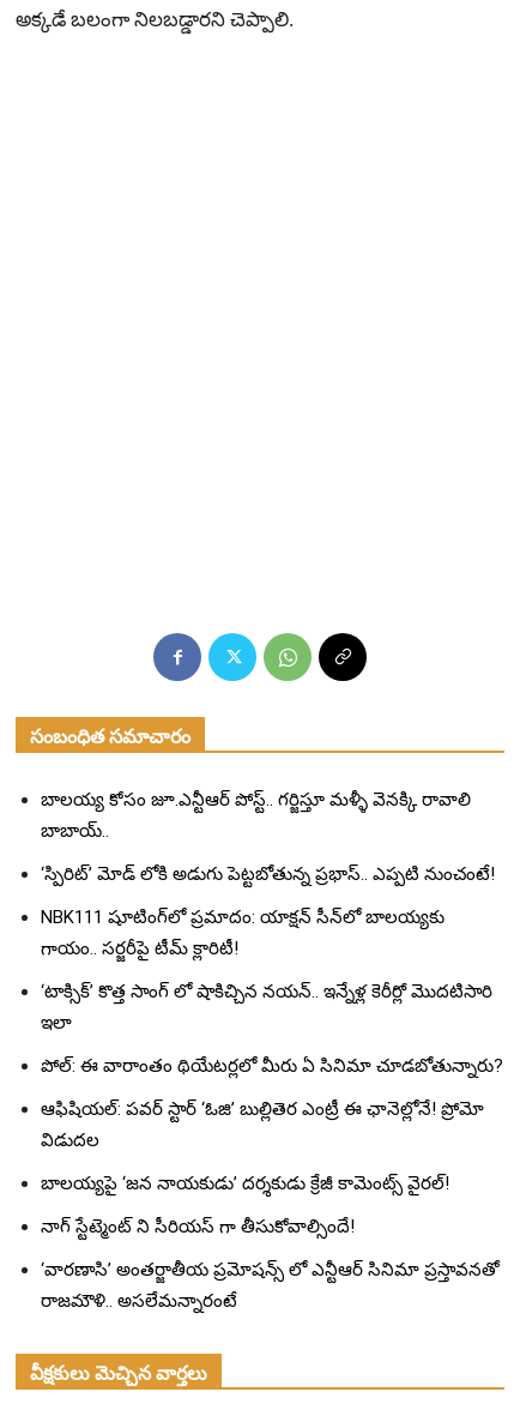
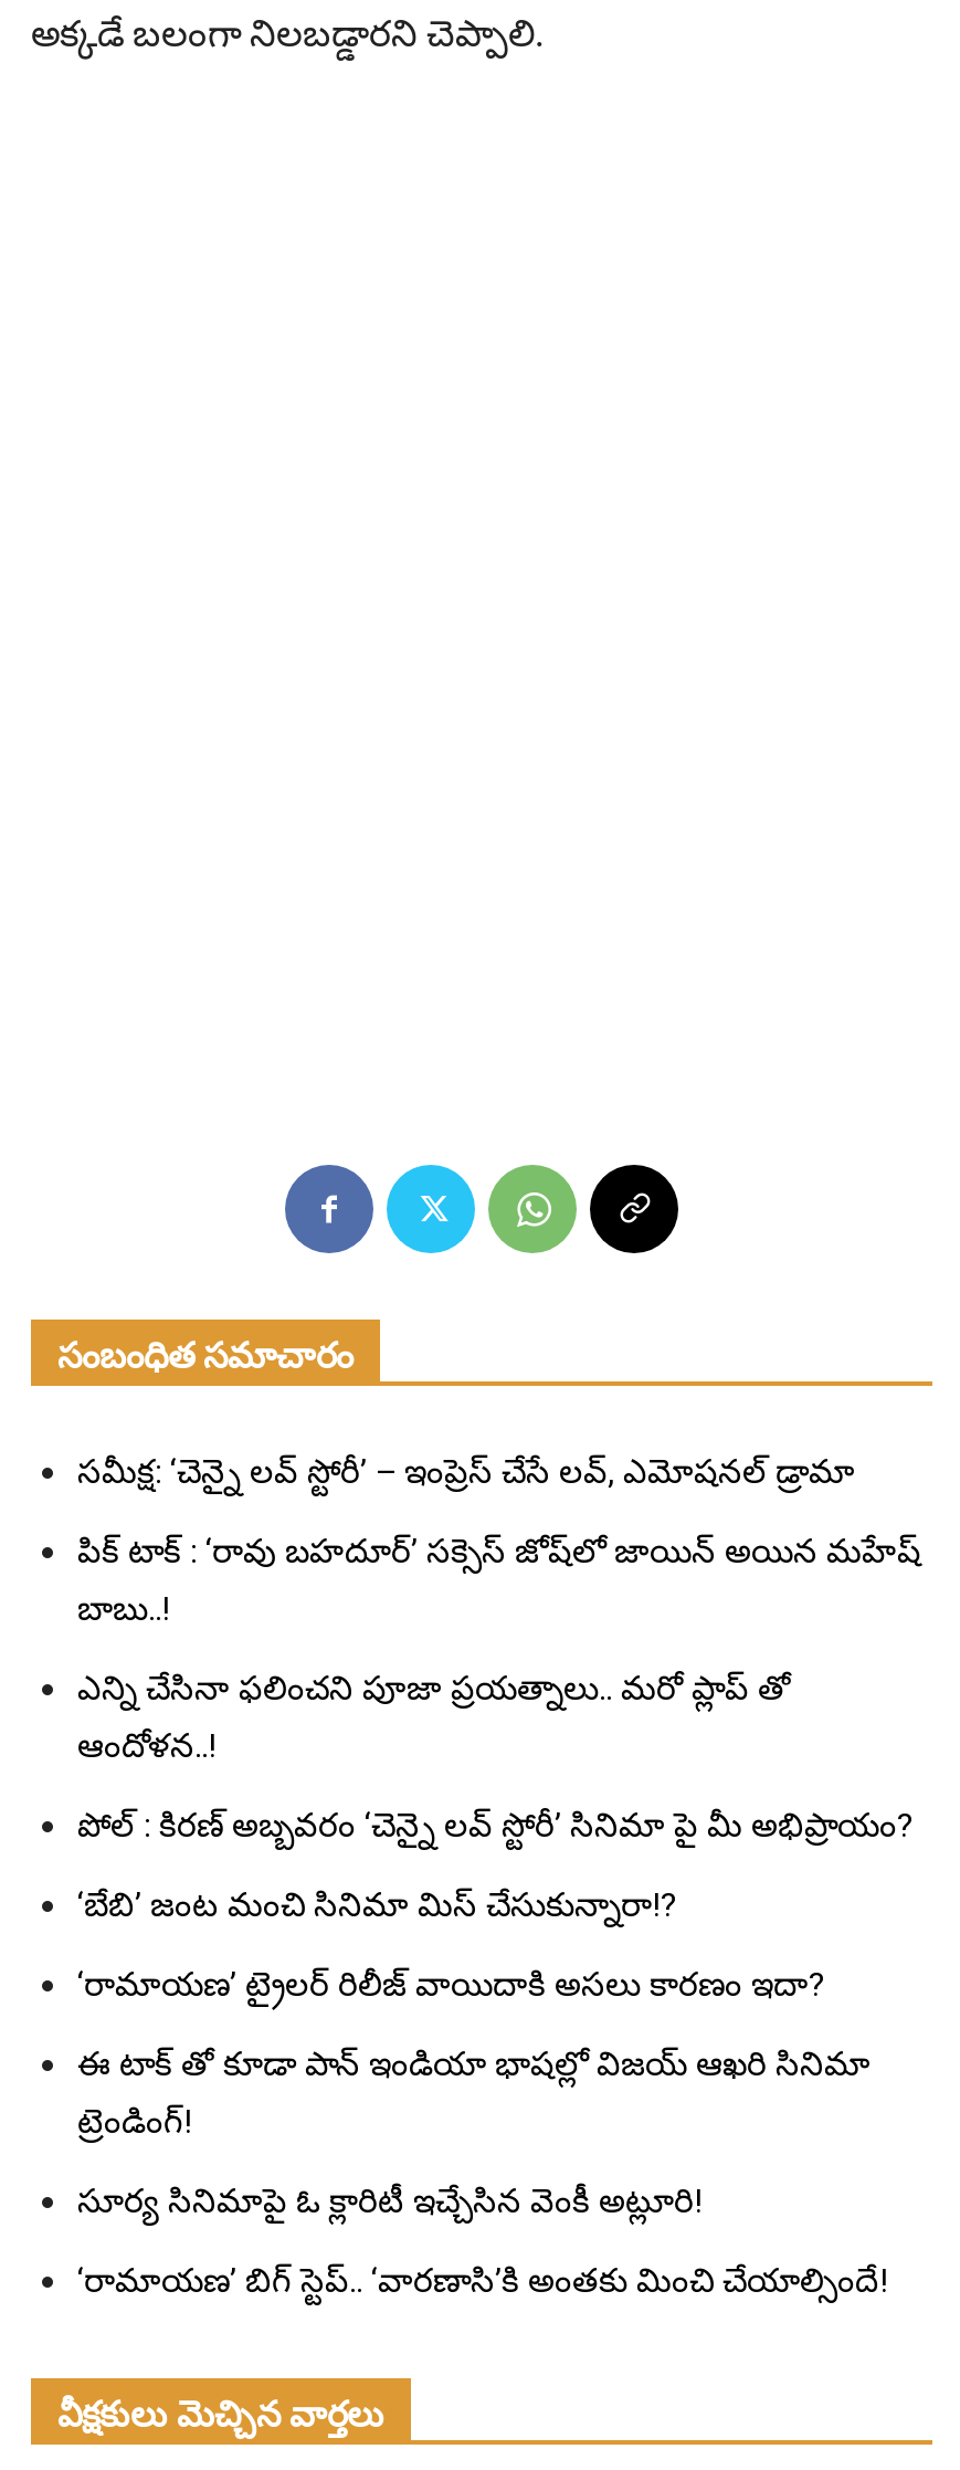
- బాలయ్య కోసం జూ.ఎన్టీఆర్ పోస్ట్.. గర్జిస్తూ మళ్ళీ వెనక్కి రావాలి
- బాబాయ్..
+ సమీక్ష: ‘చెన్నై లవ్ స్టోరీ’ – ఇంప్రెస్ చేసే లవ్, ఎమోషనల్ డ్రామా

- ‘స్పిరిట్’ మోడ్ లోకి అడుగు పెట్టబోతున్న ప్రభాస్.. ఎప్పటి నుంచంటే!
+ పిక్ టాక్ : ‘రావు బహదూర్’ సక్సెస్ జోష్‌లో జాయిన్ అయిన మహేష్
+ బాబు..!

- NBK111 షూటింగ్‌లో ప్రమాదం: యాక్షన్ సీన్‌లో బాలయ్యకు
- గాయం.. సర్జరీపై టీమ్ క్లారిటీ!
+ ఎన్ని చేసినా ఫలించని పూజా ప్రయత్నాలు.. మరో ప్లాప్ తో
+ ఆందోళన..!

- ‘టాక్సిక్’ కొత్త సాంగ్ లో షాకిచ్చిన నయన్.. ఇన్నేళ్ల కెరీర్లో మొదటిసారి
- ఇలా
+ పోల్ : కిరణ్ అబ్బవరం ‘చెన్నై లవ్ స్టోరీ’ సినిమా పై మీ అభిప్రాయం?

- పోల్: ఈ వారాంతం థియేటర్లలో మీరు ఏ సినిమా చూడబోతున్నారు?
+ ‘బేబి’ జంట మంచి సినిమా మిస్ చేసుకున్నారా!?

- ఆఫిషియల్: పవర్ స్టార్ ‘ఓజి’ బుల్లితెర ఎంట్రీ ఈ ఛానెల్లోనే! ప్రోమో
- విడుదల
+ ‘రామాయణ’ ట్రైలర్ రిలీజ్ వాయిదాకి అసలు కారణం ఇదా?

- బాలయ్యపై ‘జన నాయకుడు’ దర్శకుడు క్రేజీ కామెంట్స్ వైరల్!
+ ఈ టాక్ తో కూడా పాన్ ఇండియా భాషల్లో విజయ్ ఆఖరి సినిమా
+ ట్రెండింగ్!

- నాగ్ స్టేట్మెంట్ ని సీరియస్ గా తీసుకోవాల్సిందే!
+ సూర్య సినిమాపై ఓ క్లారిటీ ఇచ్చేసిన వెంకీ అట్లూరి!

- ‘వారణాసి’ అంతర్జాతీయ ప్రమోషన్స్ లో ఎన్టీఆర్ సినిమా ప్రస్తావనతో
- రాజమౌళి.. అసలేమన్నారంటే
+ ‘రామాయణ’ బిగ్ స్టెప్.. ‘వారణాసి’కి అంతకు మించి చేయాల్సిందే!
